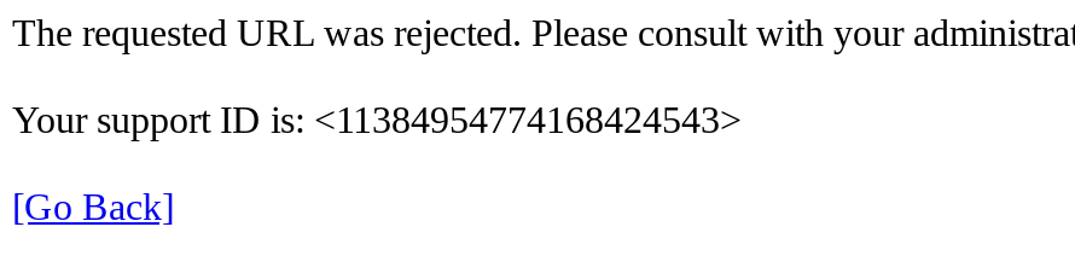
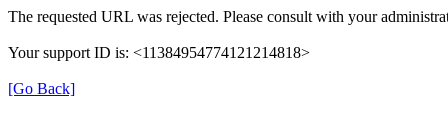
- Your support ID is: <11384954774168424543>
+ Your support ID is: <11384954774121214818>
